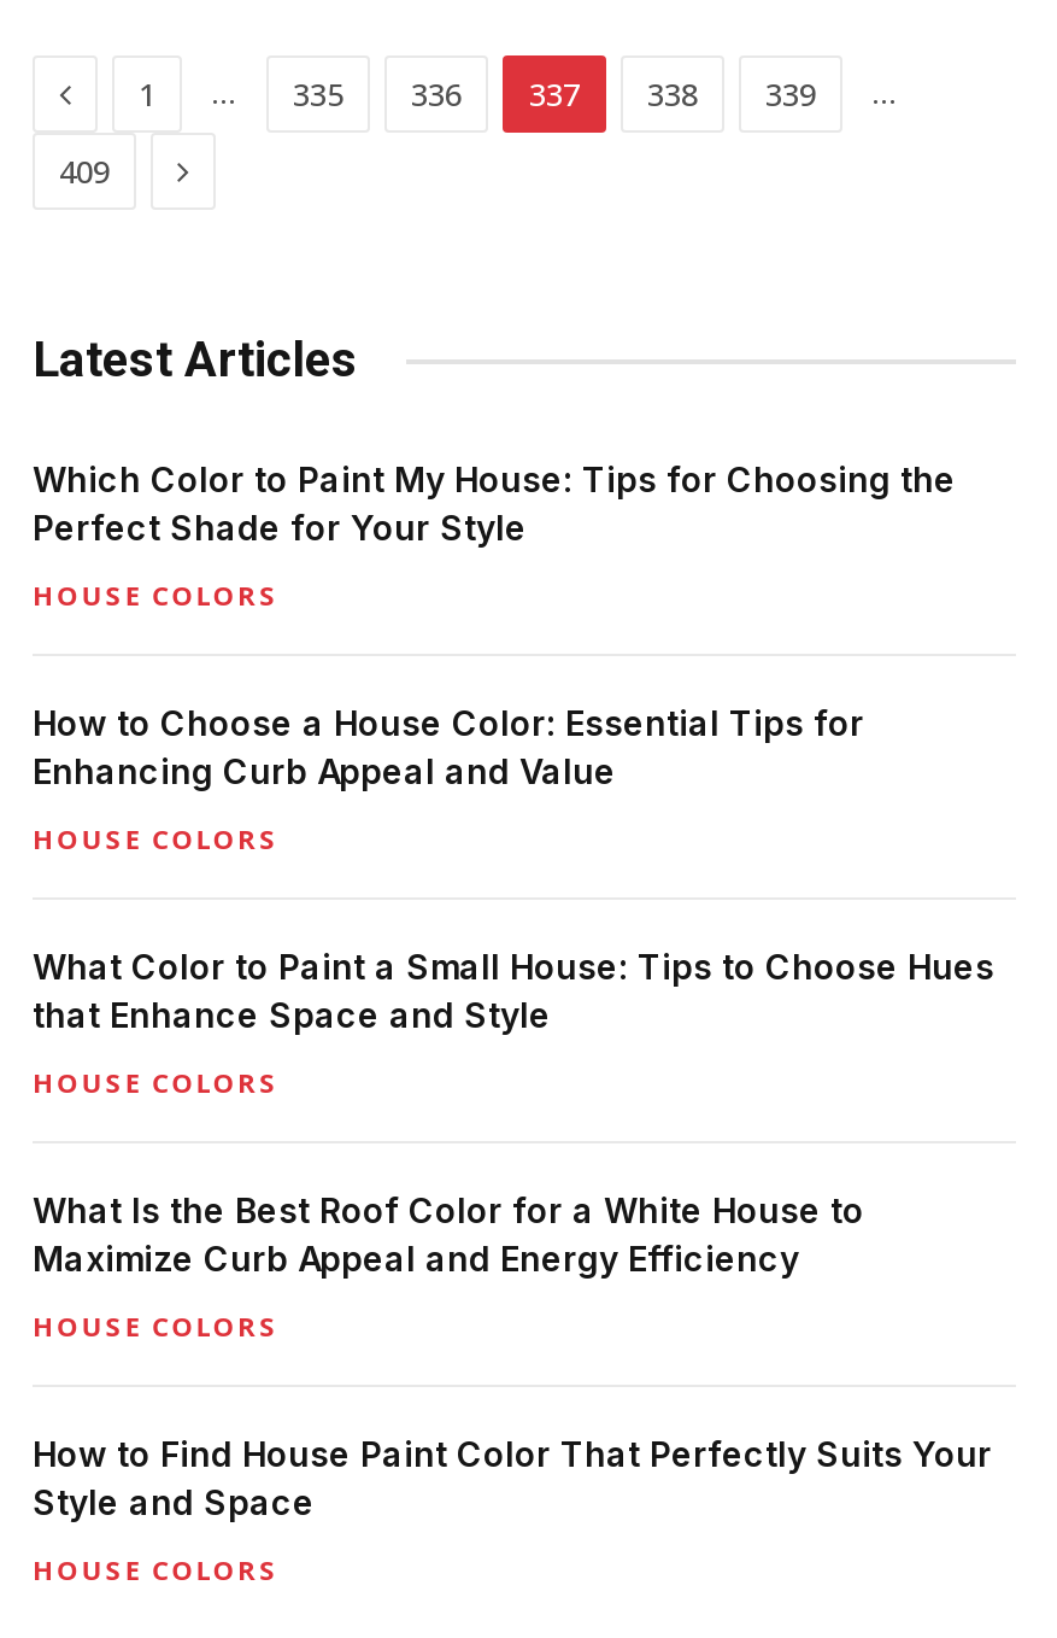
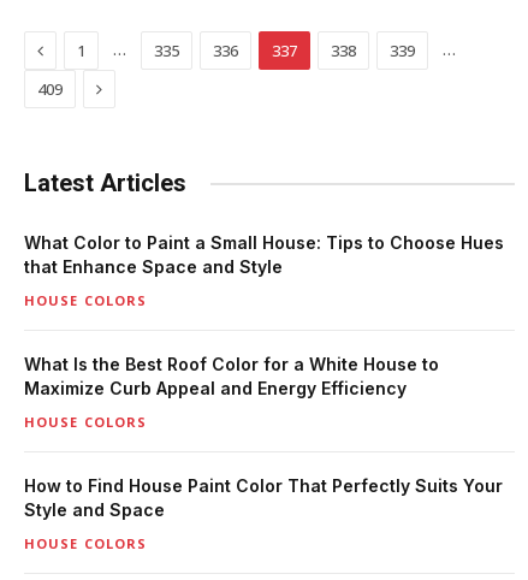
- Which Color to Paint My House: Tips for Choosing the
- Perfect Shade for Your Style
- HOUSE COLORS
- How to Choose a House Color: Essential Tips for
- Enhancing Curb Appeal and Value
- HOUSE COLORS
